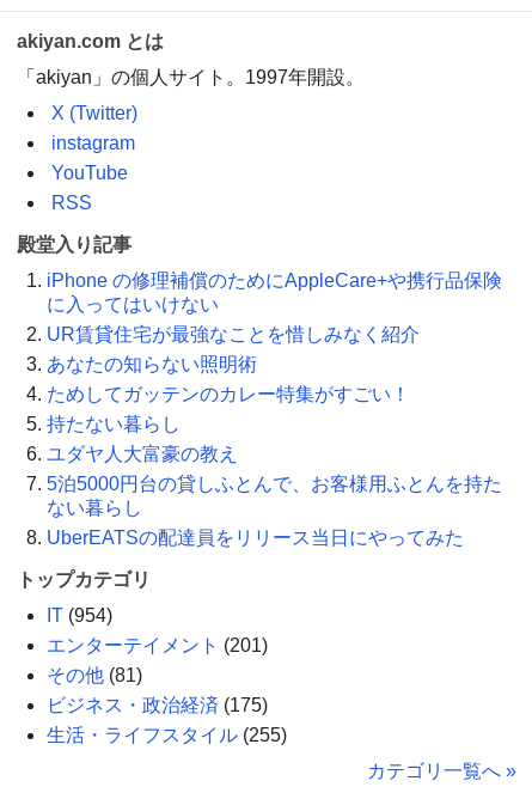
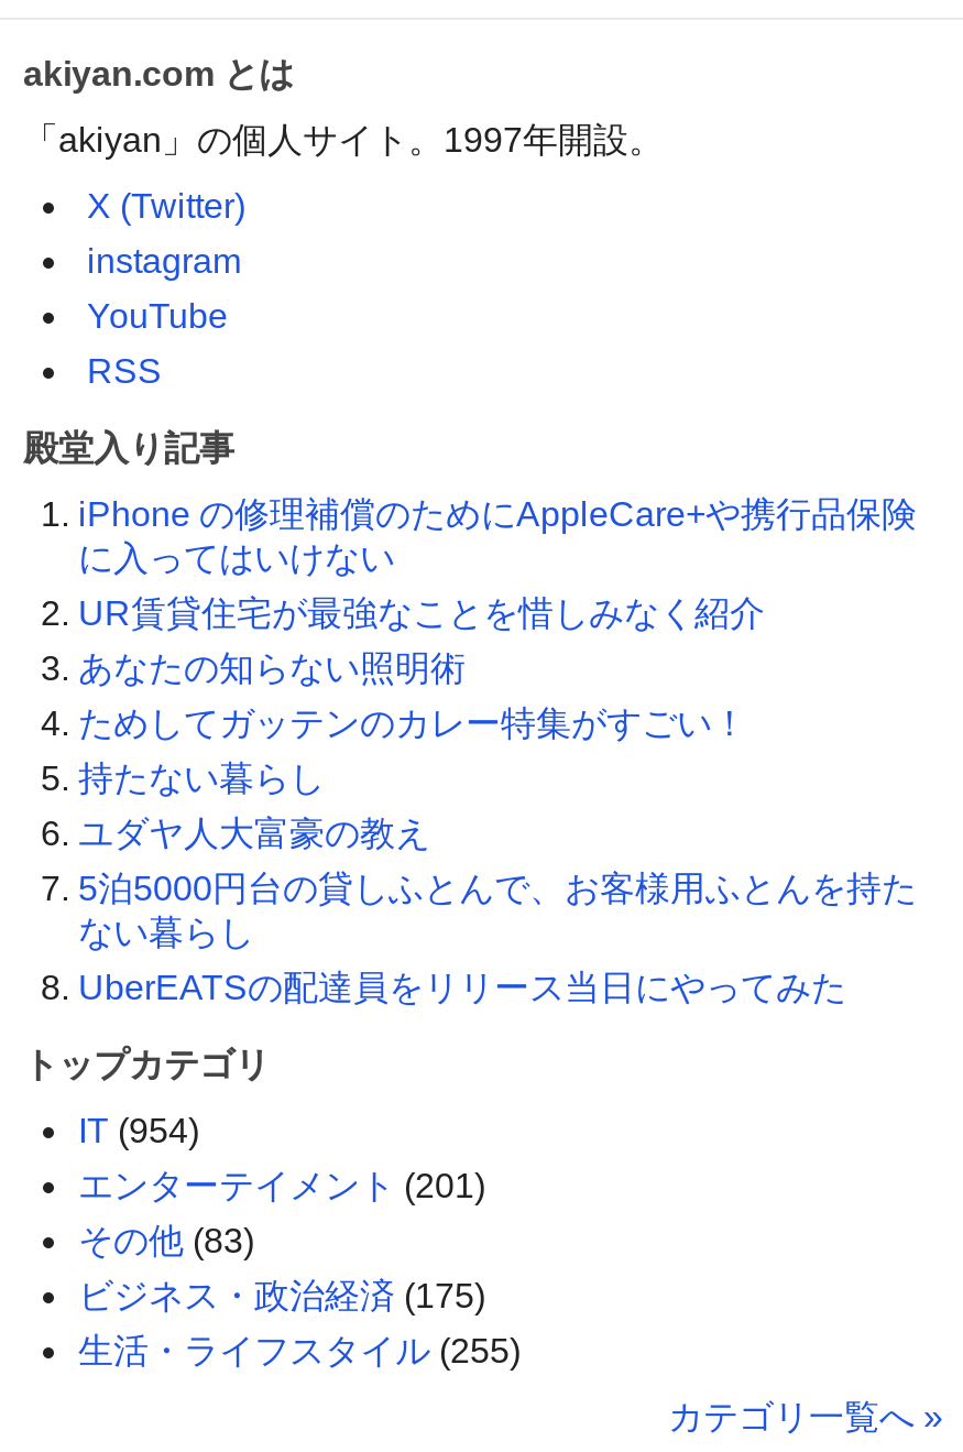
- その他(81)
+ その他(83)
